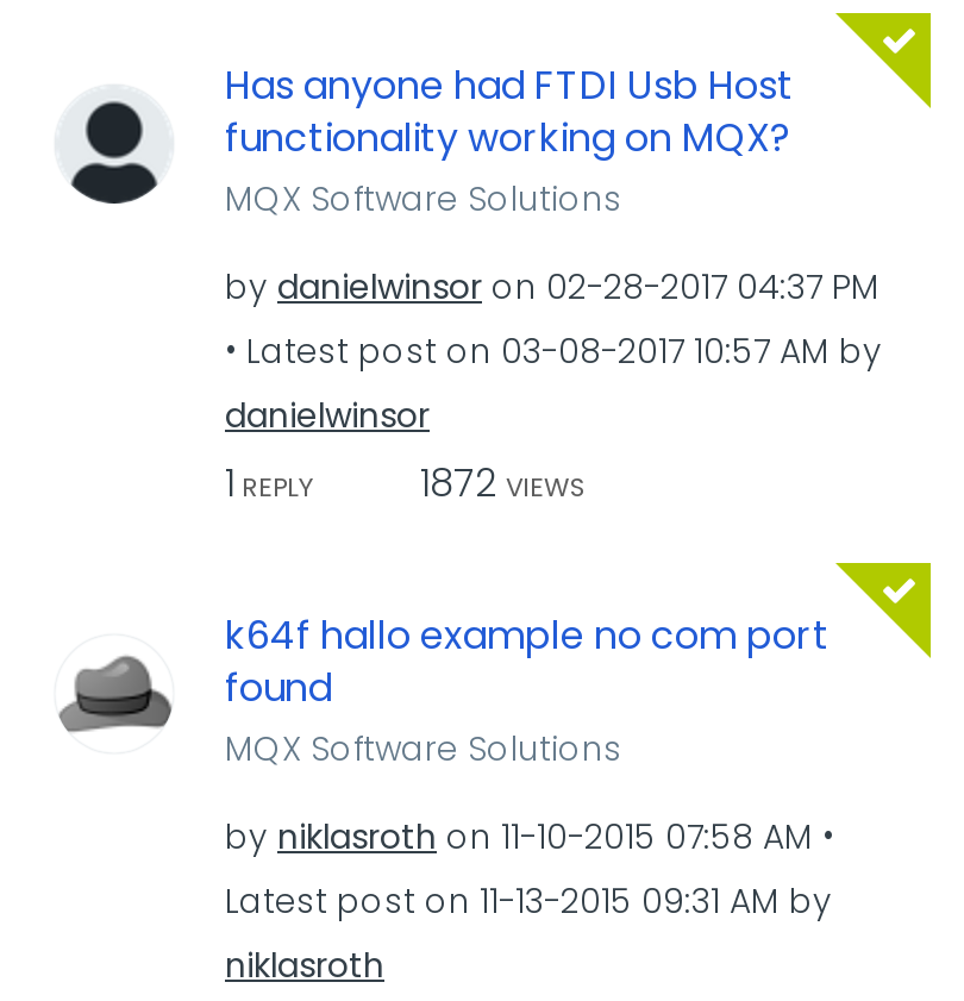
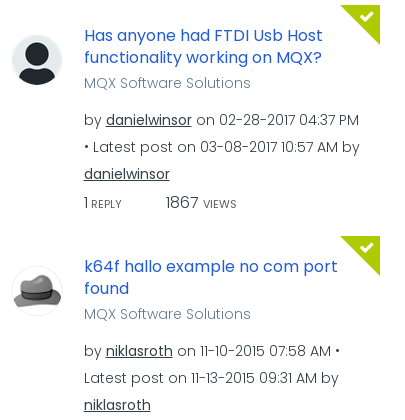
- 1 REPLY 1872 VIEWS
+ 1 REPLY 1867 VIEWS
